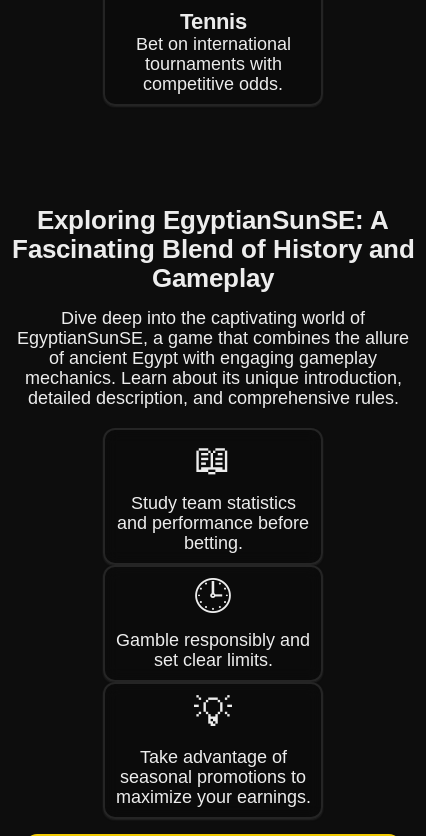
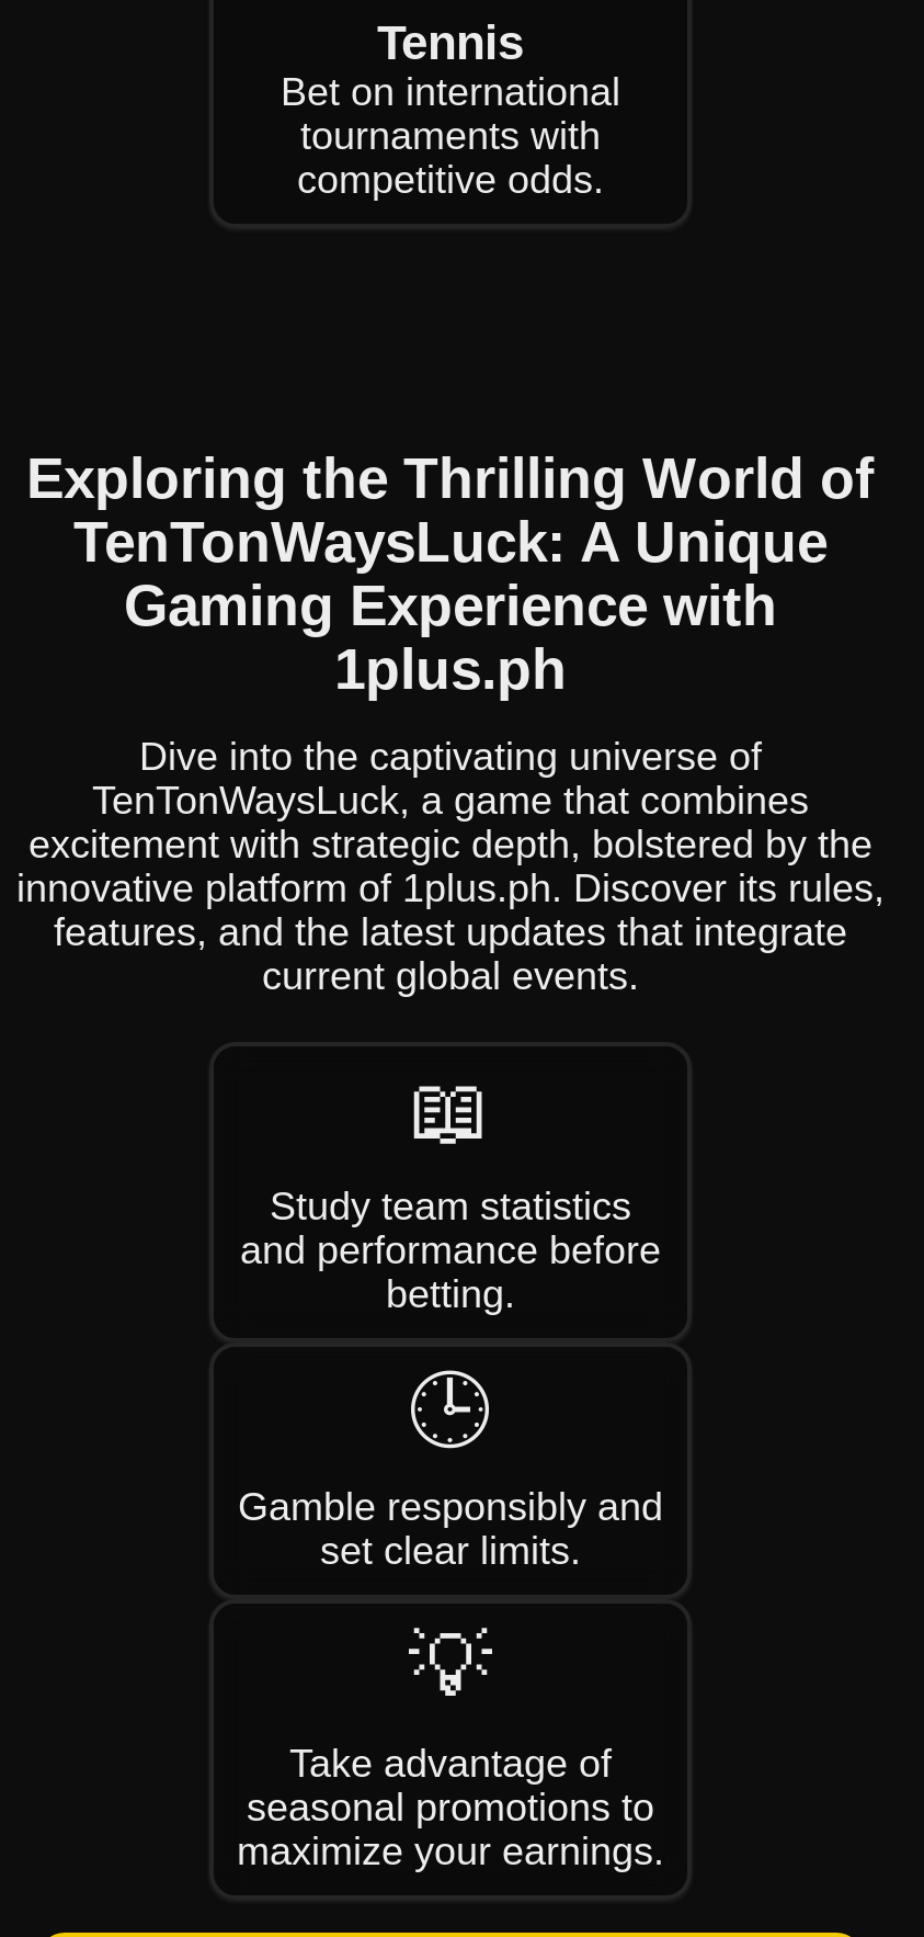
- Exploring EgyptianSunSE: A
- Fascinating Blend of History and
- Gameplay
+ Exploring the Thrilling World of
+ TenTonWaysLuck: A Unique
+ Gaming Experience with
+ 1plus.ph

- Dive deep into the captivating world of
- EgyptianSunSE, a game that combines the allure
- of ancient Egypt with engaging gameplay
- mechanics. Learn about its unique introduction,
- detailed description, and comprehensive rules.
+ Dive into the captivating universe of
+ TenTonWaysLuck, a game that combines
+ excitement with strategic depth, bolstered by the
+ innovative platform of 1plus.ph. Discover its rules,
+ features, and the latest updates that integrate
+ current global events.
